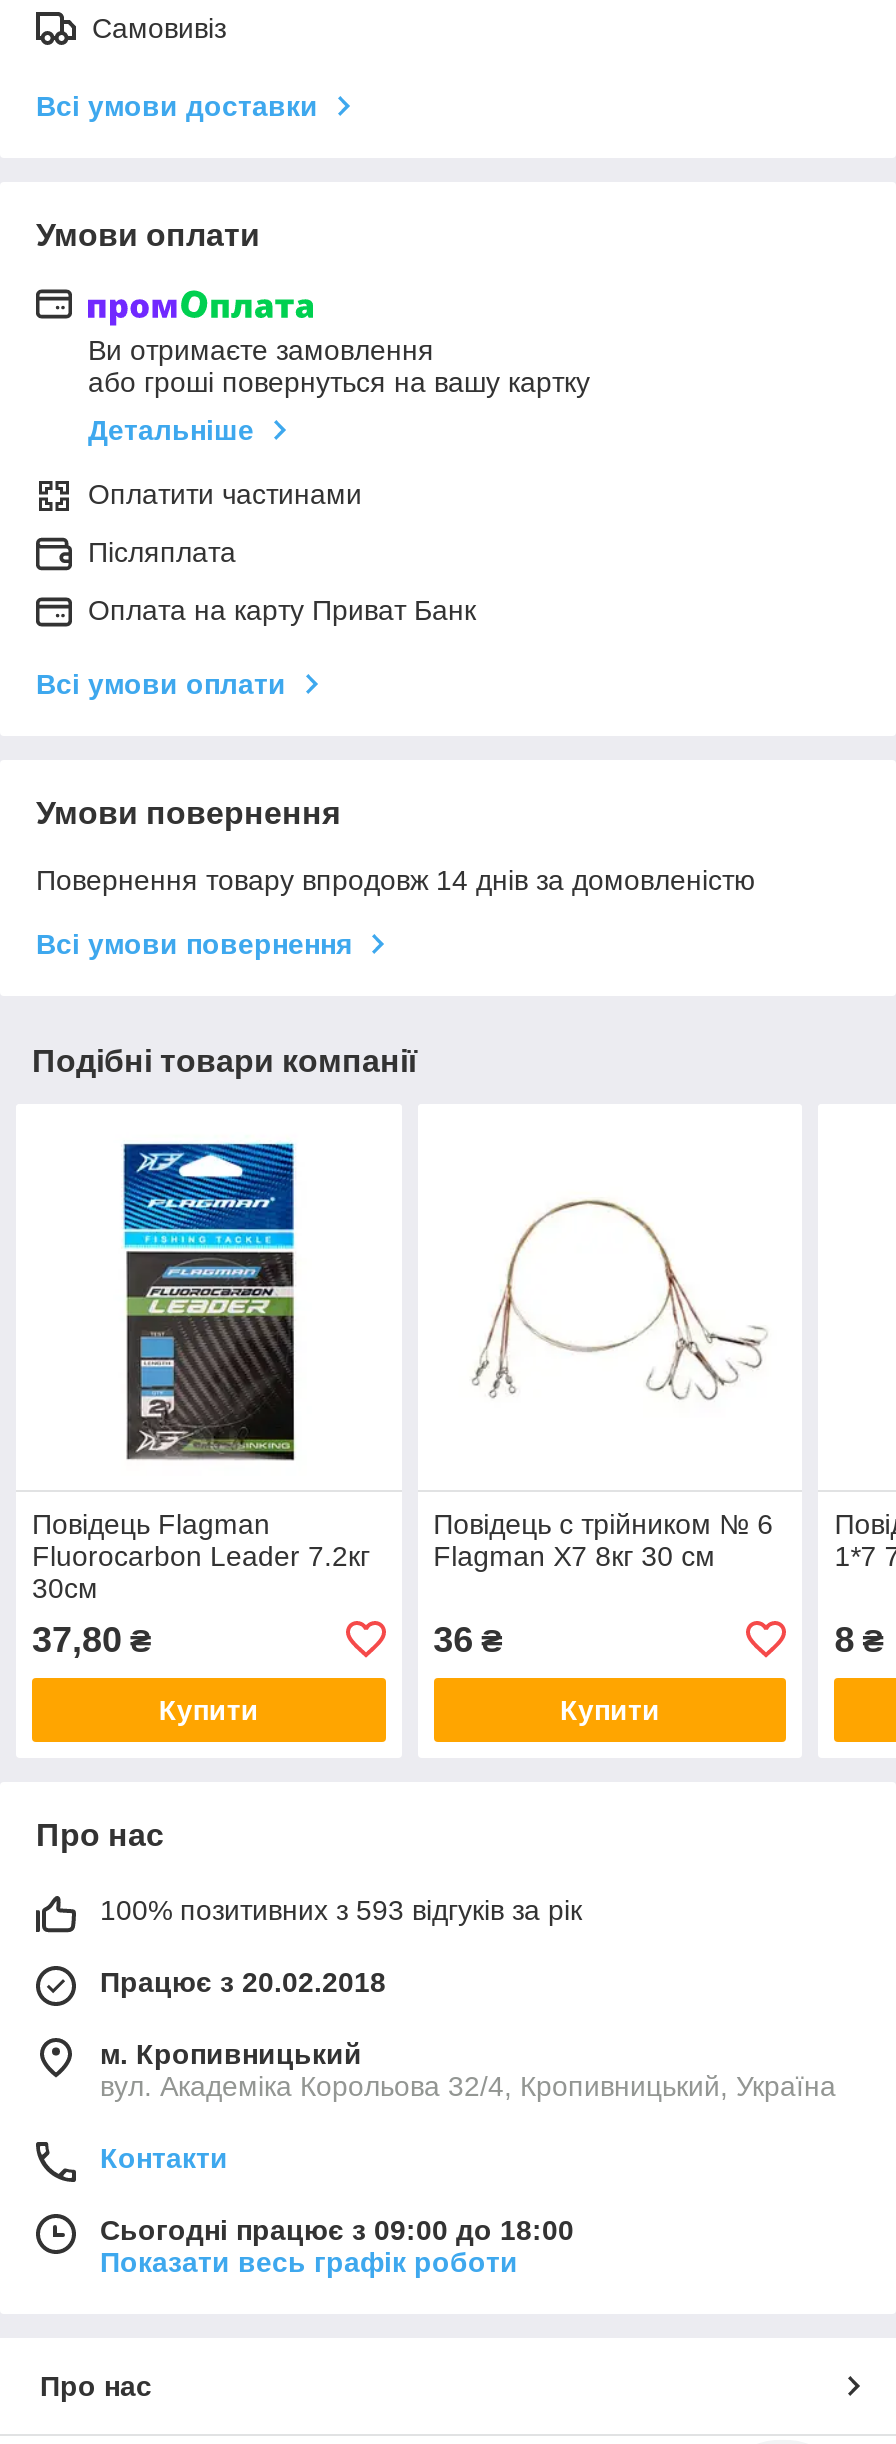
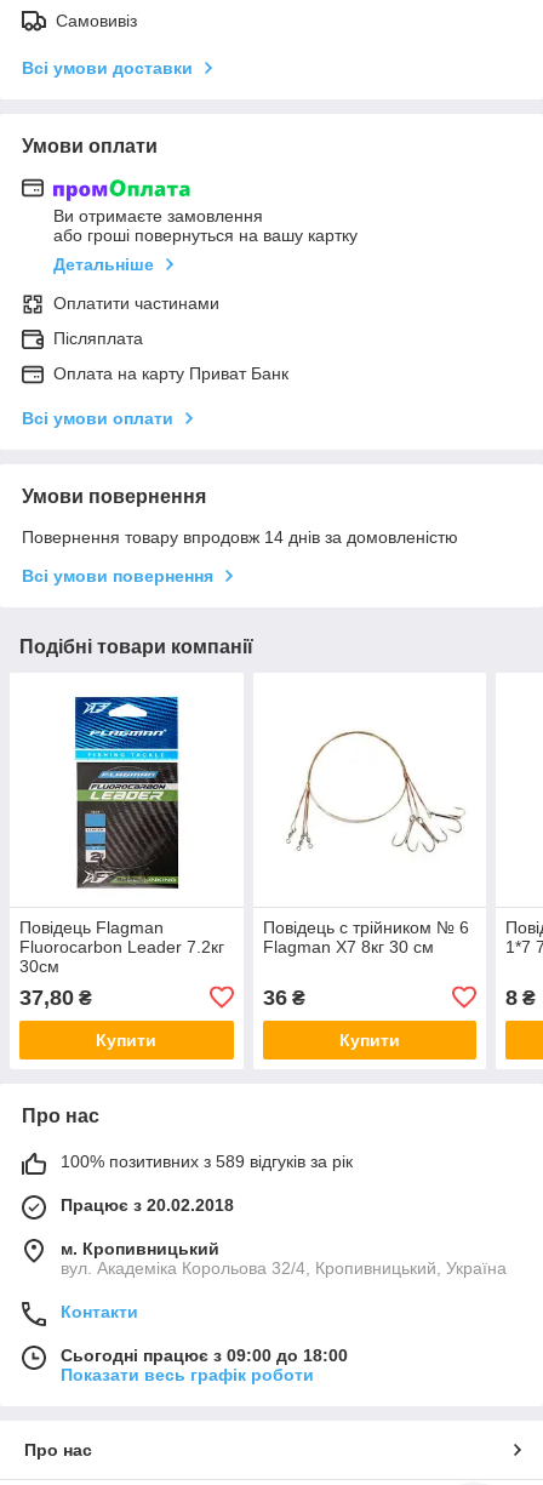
- 100% позитивних з 593 відгуків за рік
+ 100% позитивних з 589 відгуків за рік
